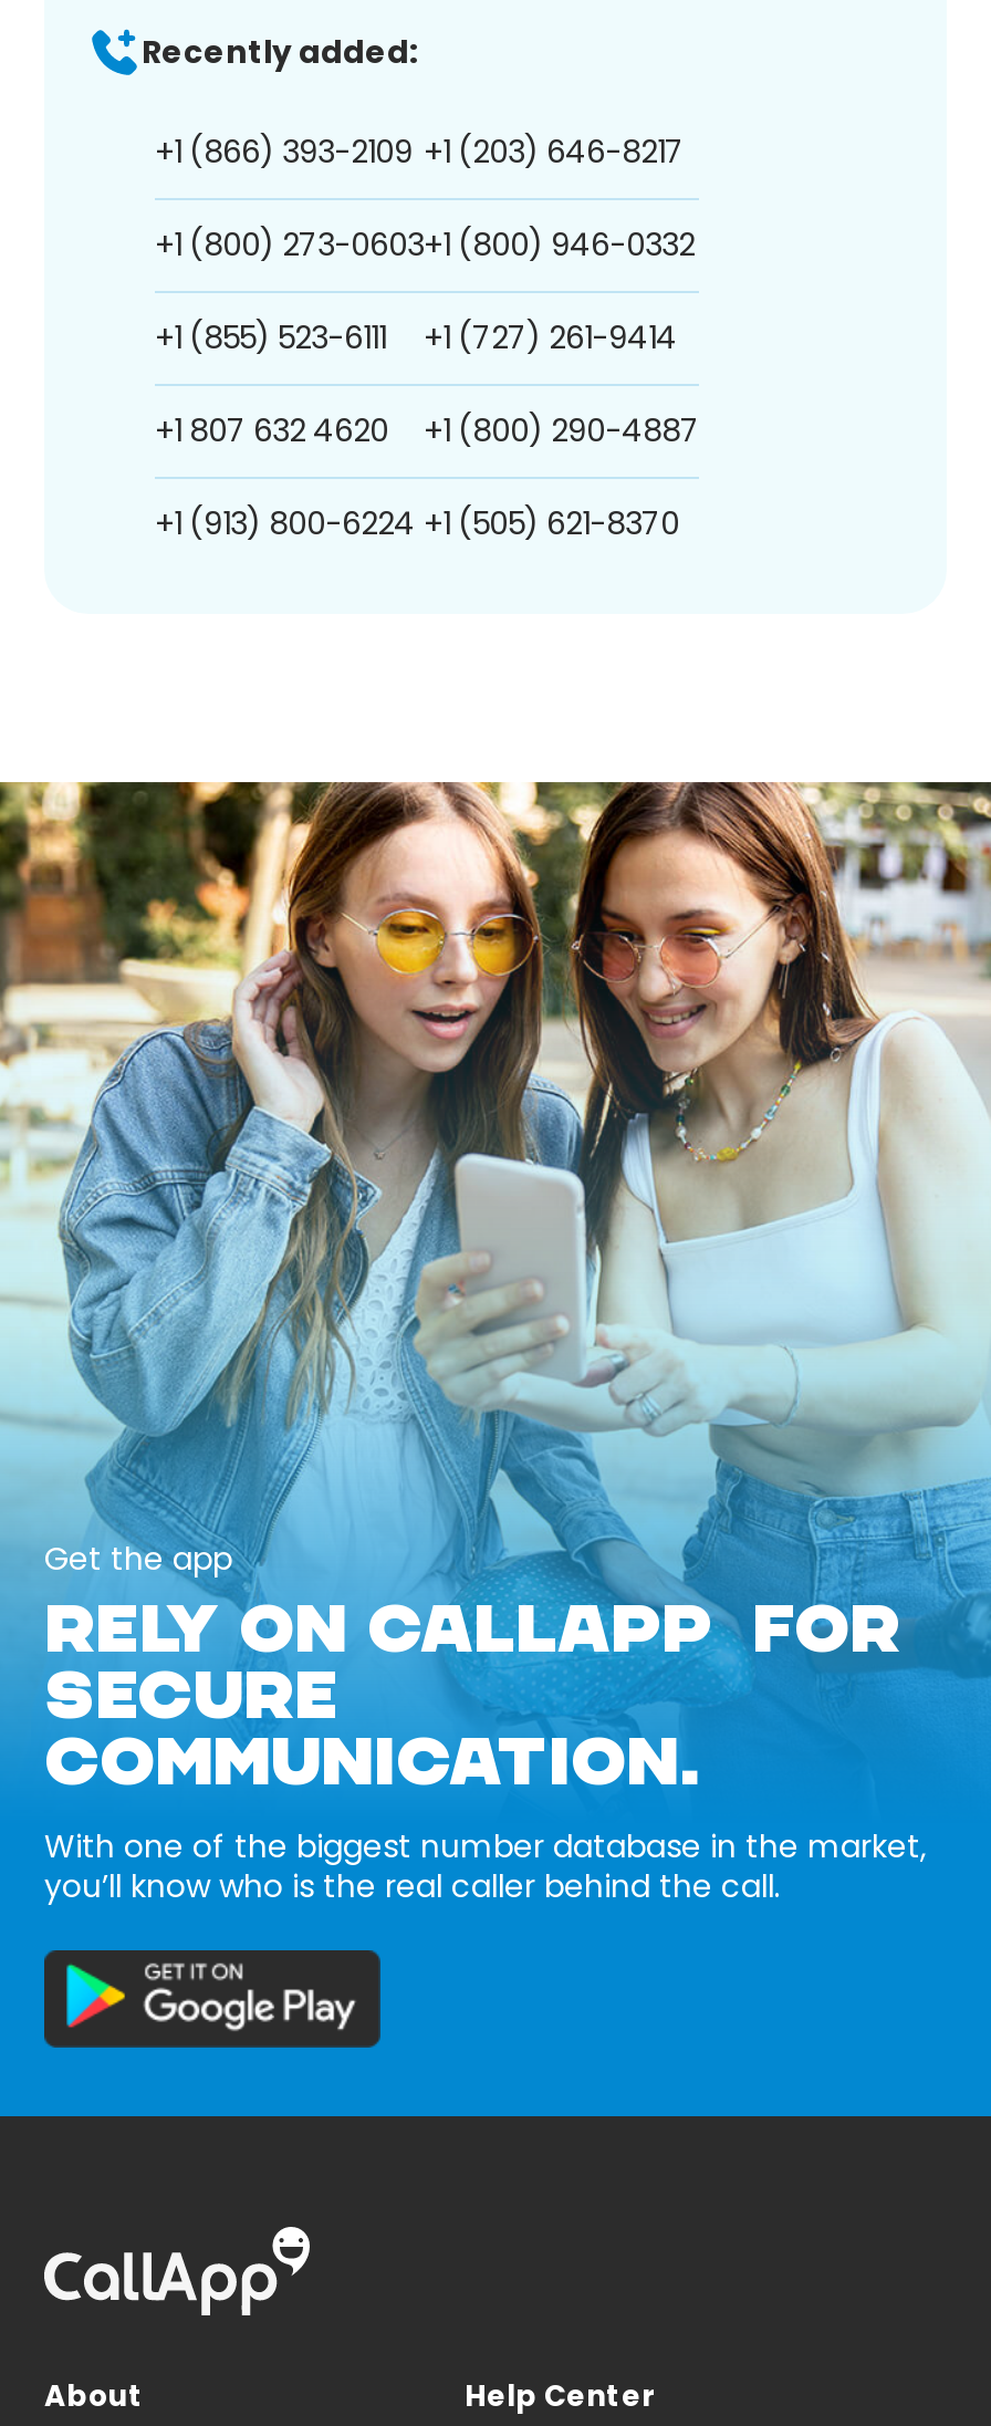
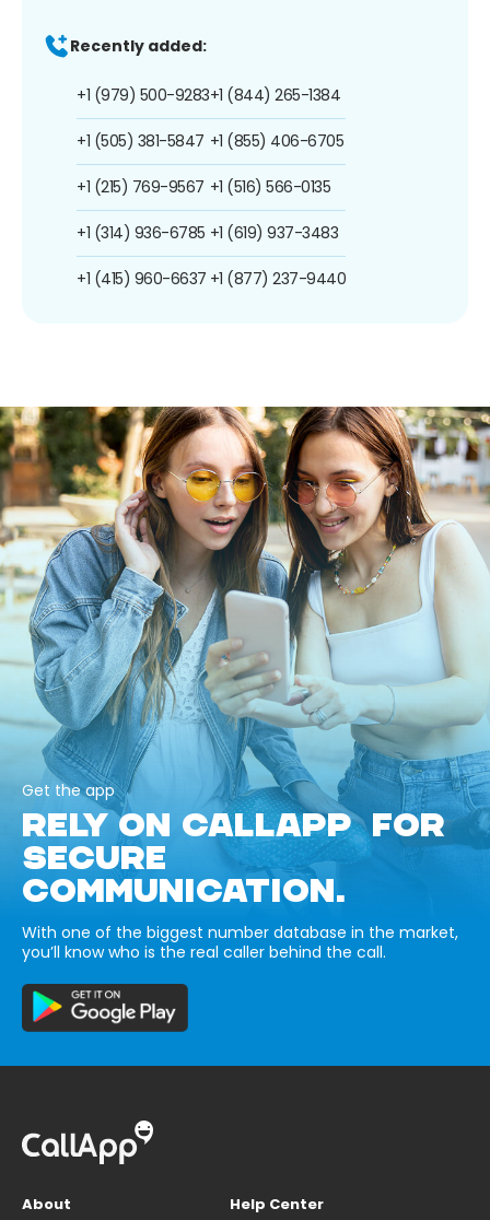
- +1 (866) 393-2109
+ +1 (979) 500-9283

- +1 (203) 646-8217
+ +1 (844) 265-1384

- +1 (800) 273-0603
+ +1 (505) 381-5847

- +1 (800) 946-0332
+ +1 (855) 406-6705

- +1 (855) 523-6111
+ +1 (215) 769-9567

- +1 (727) 261-9414
+ +1 (516) 566-0135

- +1 807 632 4620
+ +1 (314) 936-6785

- +1 (800) 290-4887
+ +1 (619) 937-3483

- +1 (913) 800-6224
+ +1 (415) 960-6637

- +1 (505) 621-8370
+ +1 (877) 237-9440
